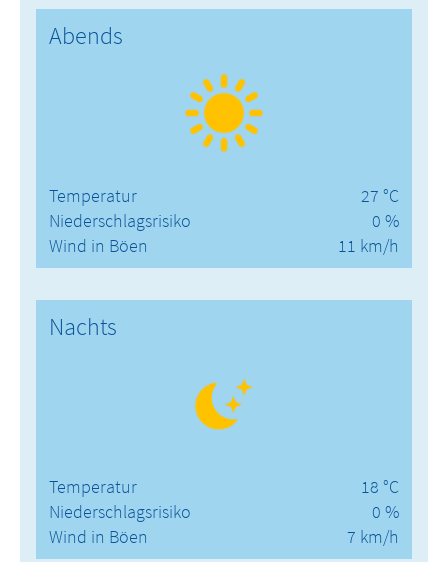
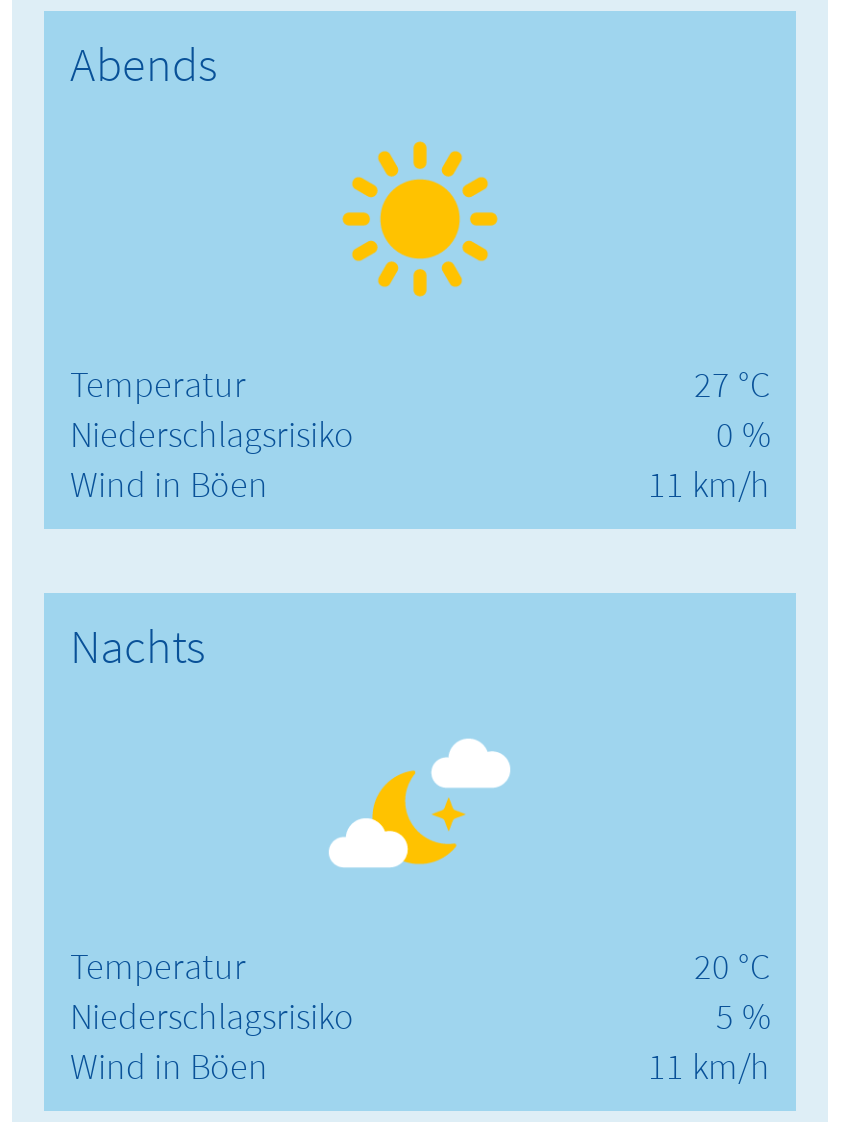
- [image]
+ [image]

- 18 °C
+ 20 °C

- 0 %
+ 5 %

- 7 km/h
+ 11 km/h
